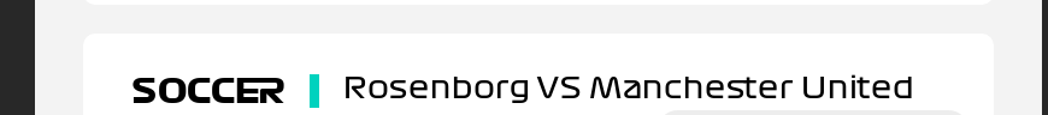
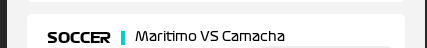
- Rosenborg VS Manchester United
+ Maritimo VS Camacha
